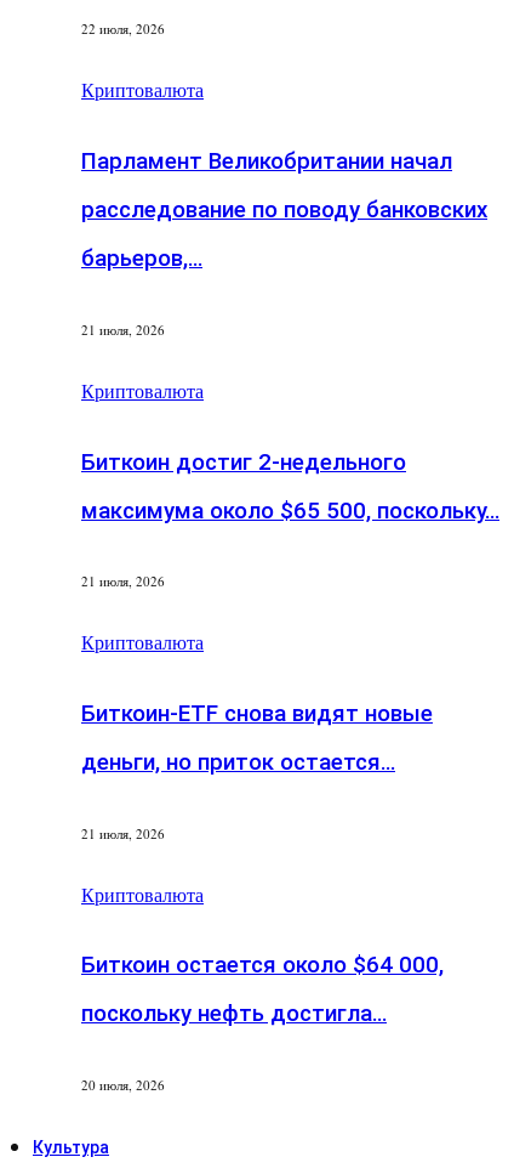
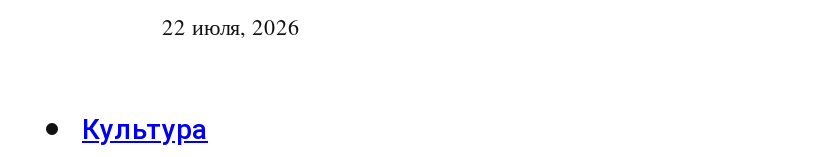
- Криптовалюта
- Парламент Великобритании начал
- расследование по поводу банковских
- барьеров,…
- 21 июля, 2026
- Криптовалюта
- Биткоин достиг 2-недельного
- максимума около $65 500, поскольку…
- 21 июля, 2026
- Криптовалюта
- Биткоин-ETF снова видят новые
- деньги, но приток остается…
- 21 июля, 2026
- Криптовалюта
- Биткоин остается около $64 000,
- поскольку нефть достигла…
- 20 июля, 2026
